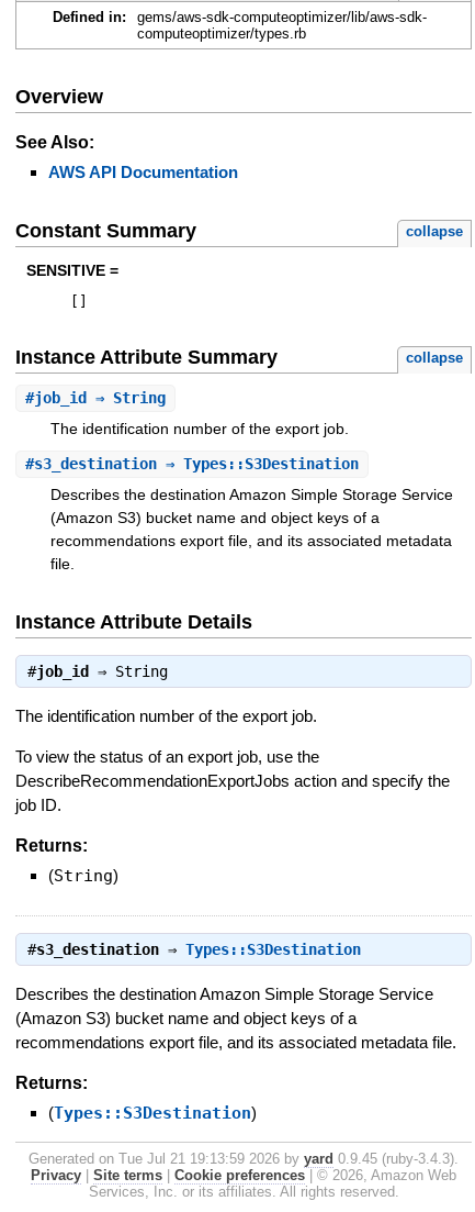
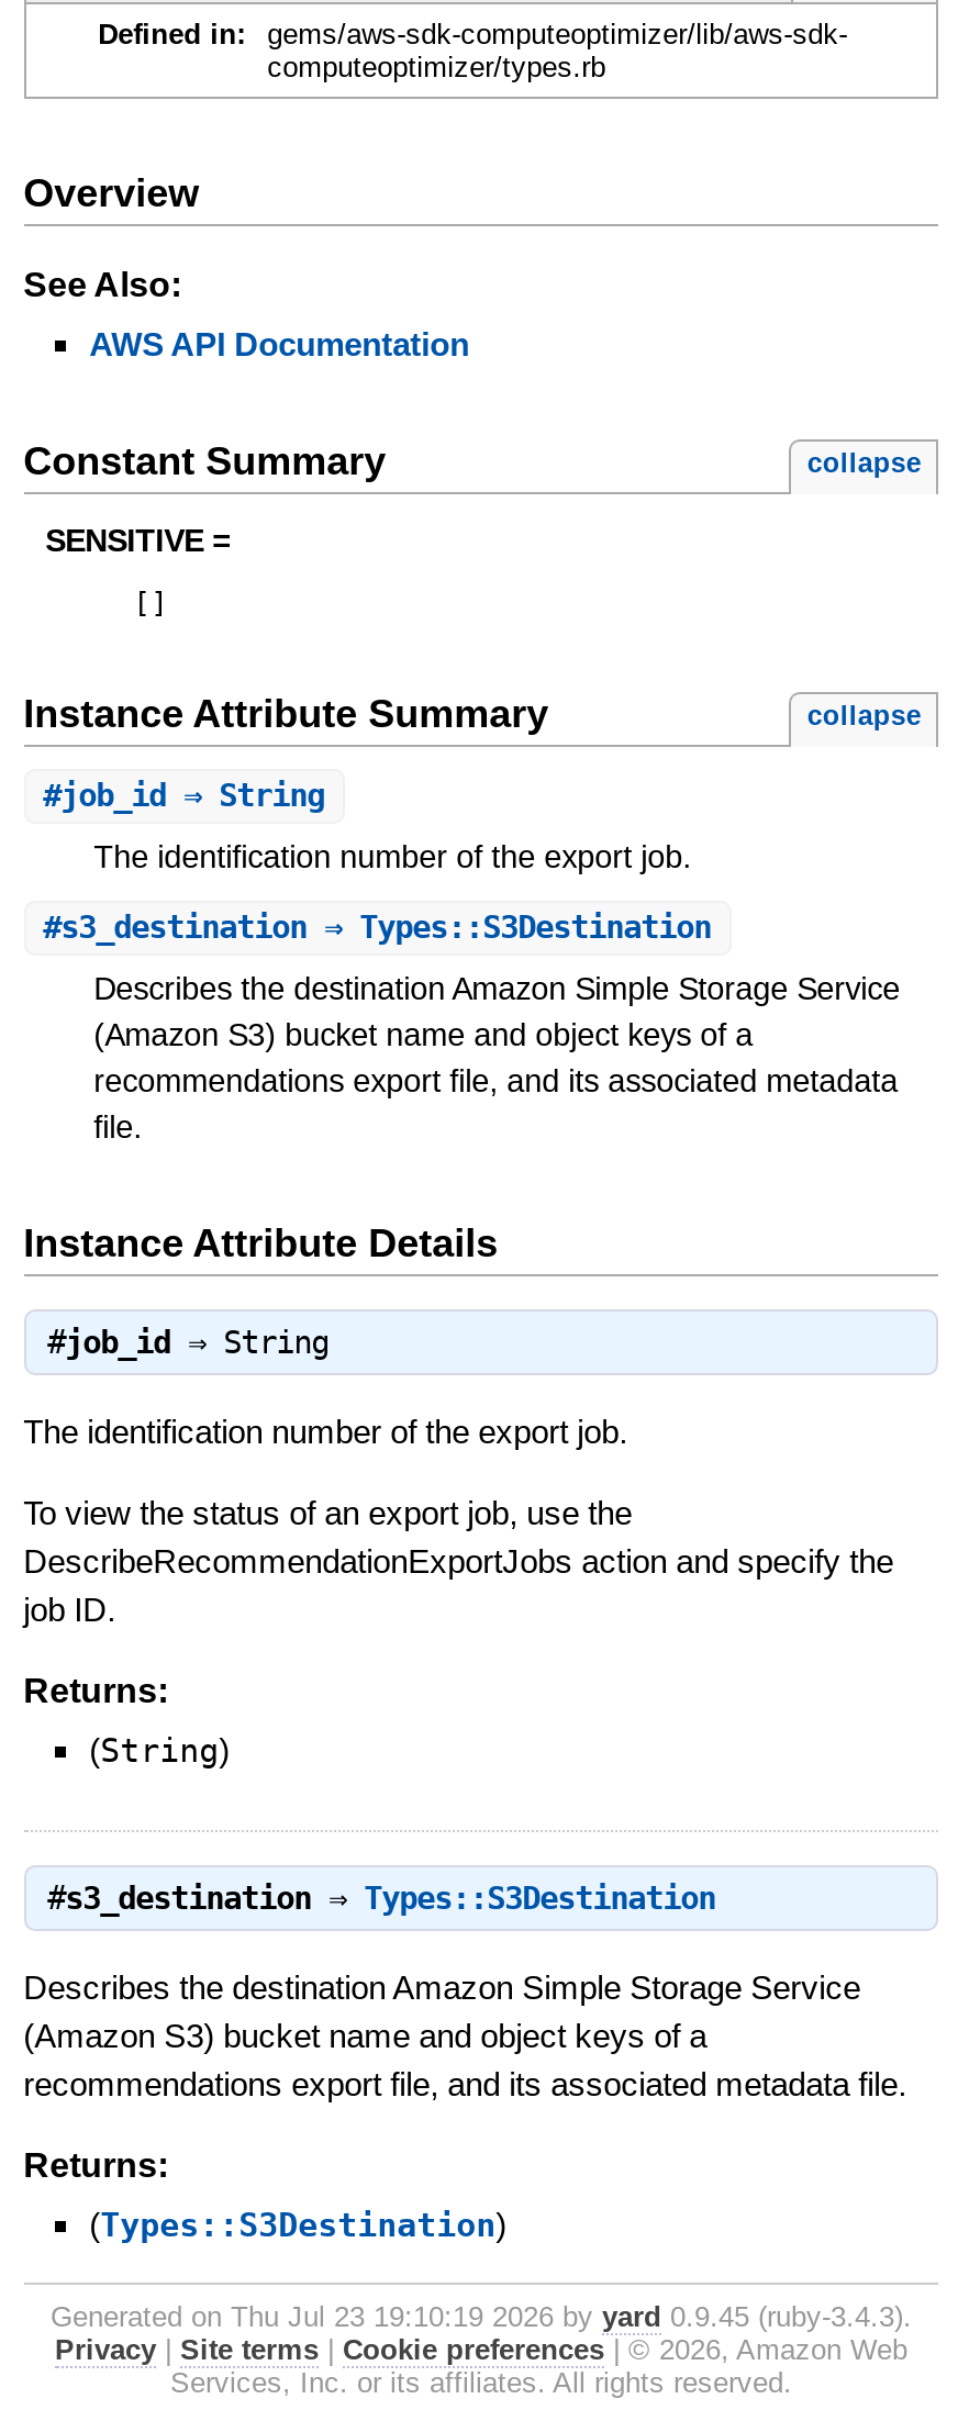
- Generated on Tue Jul 21 19:13:59 2026 by yard 0.9.45 (ruby-3.4.3).
+ Generated on Thu Jul 23 19:10:19 2026 by yard 0.9.45 (ruby-3.4.3).
